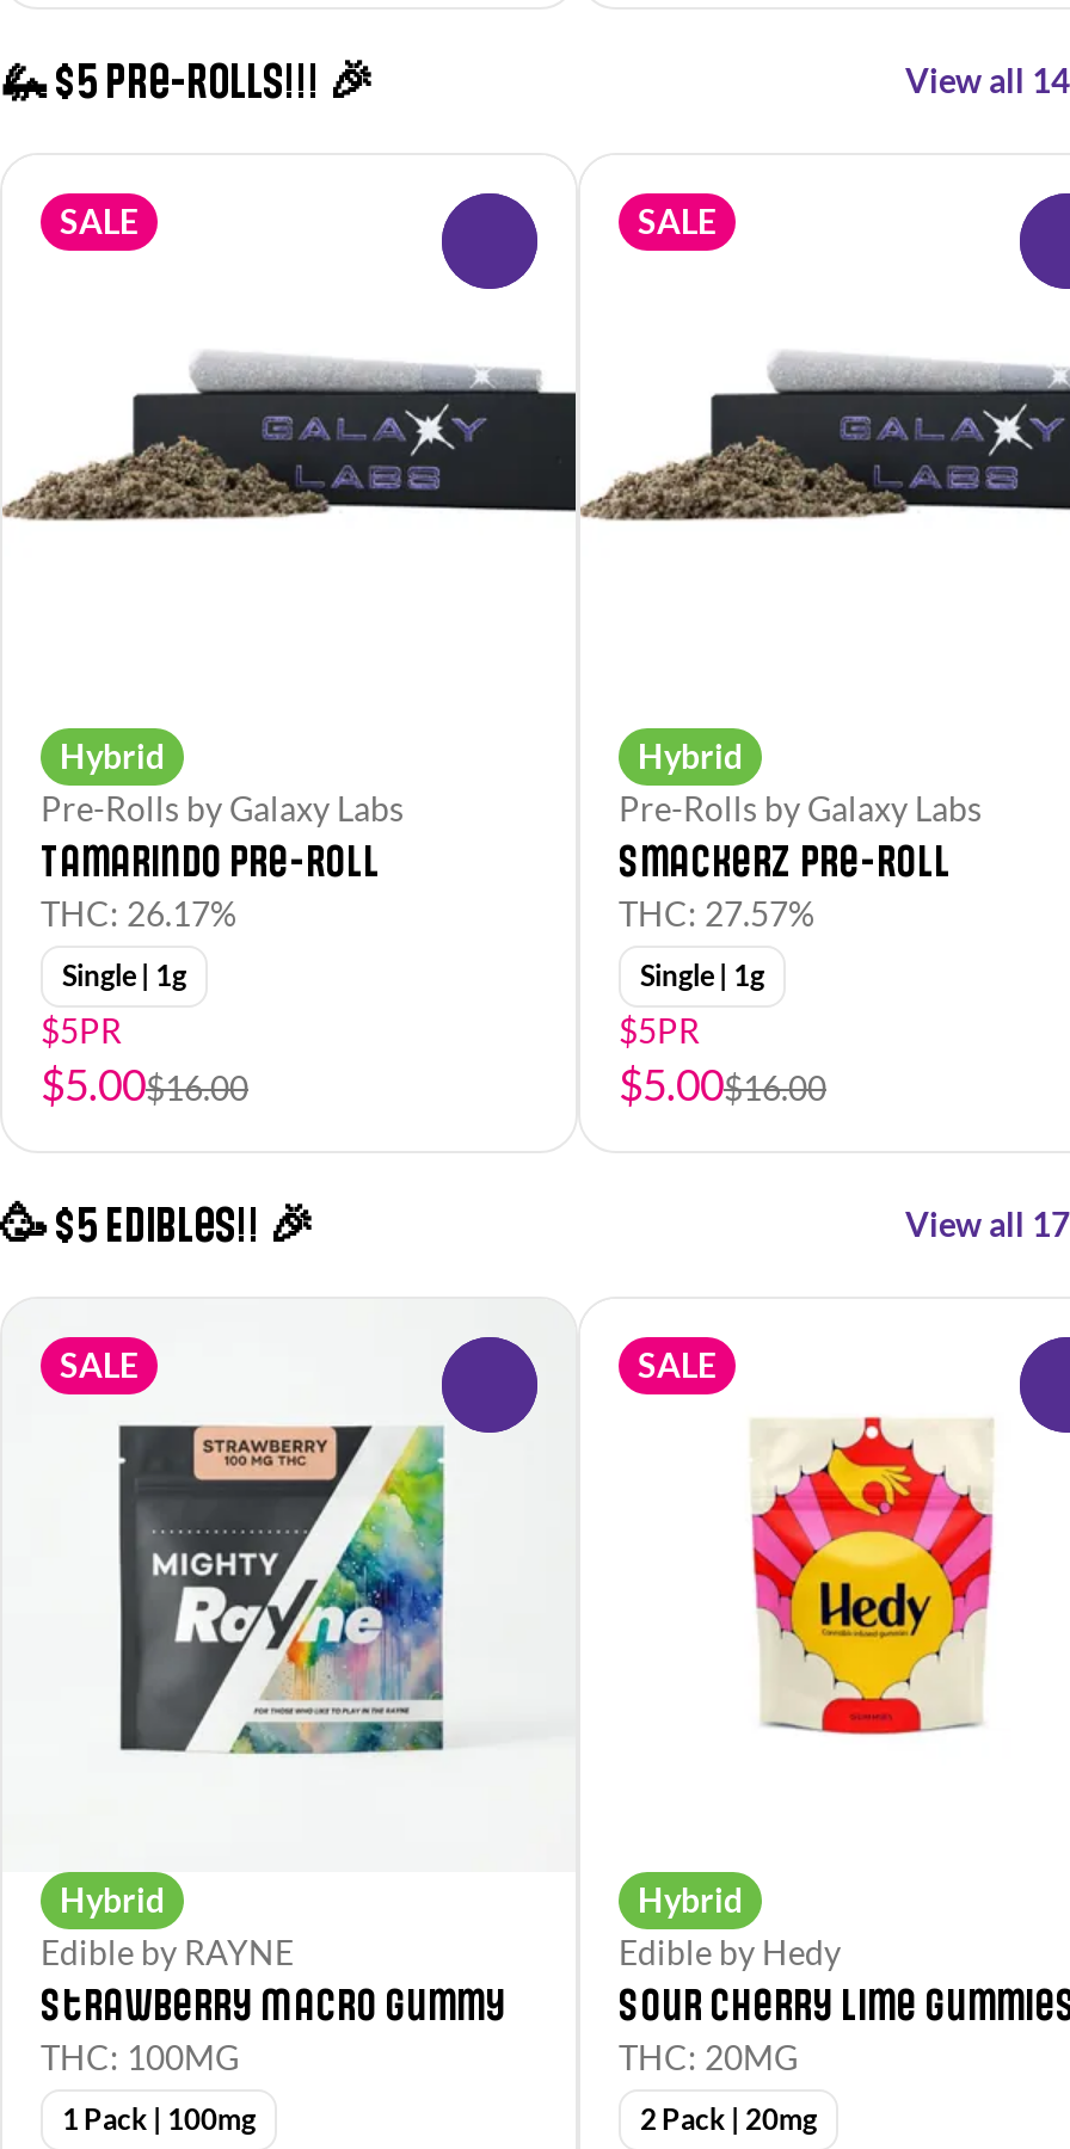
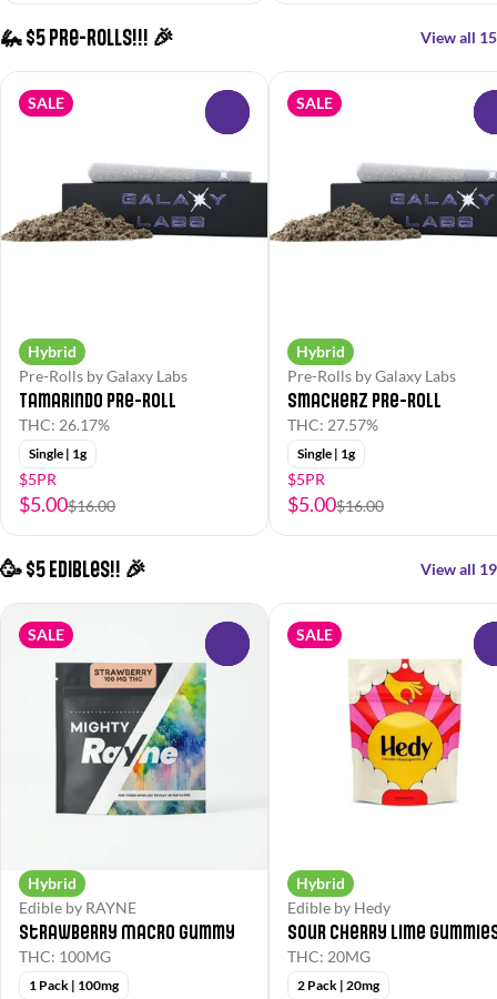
- View all 14
+ View all 15

- View all 17
+ View all 19
